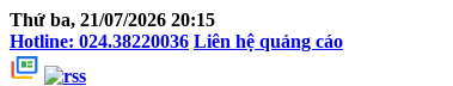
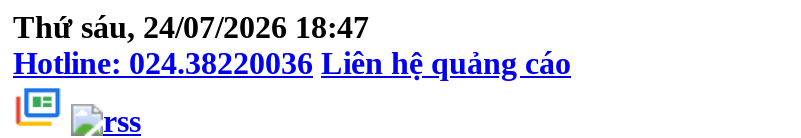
- Thứ ba, 21/07/2026 20:15
+ Thứ sáu, 24/07/2026 18:47
